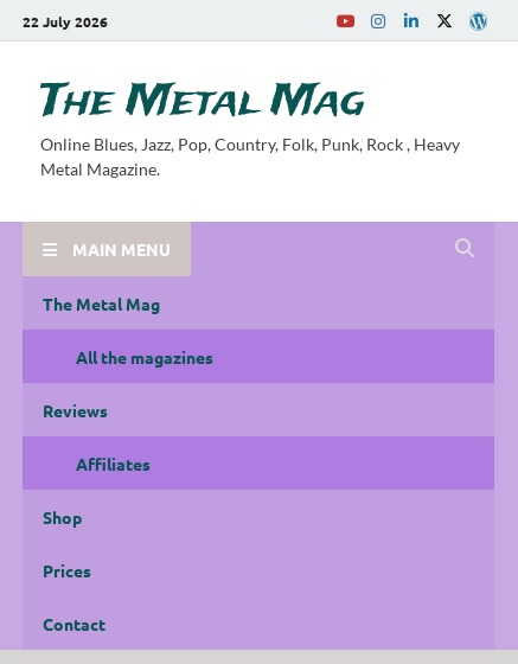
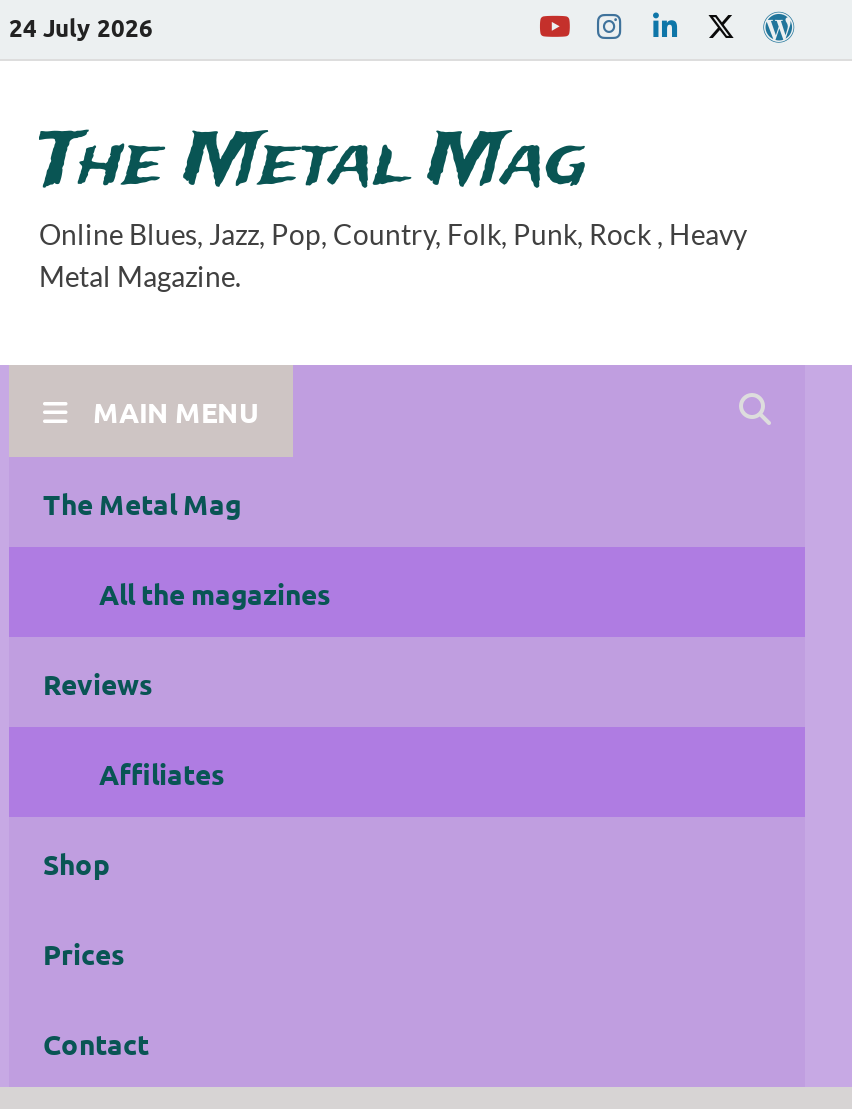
- 22 July 2026
+ 24 July 2026
